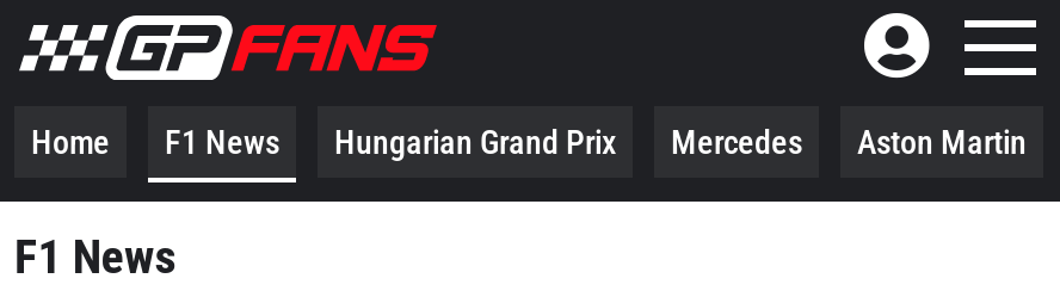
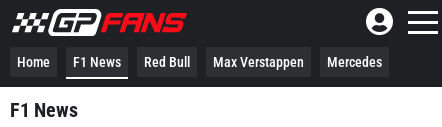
- Hungarian Grand Prix
+ Red Bull
+ Max Verstappen

- Aston Martin
